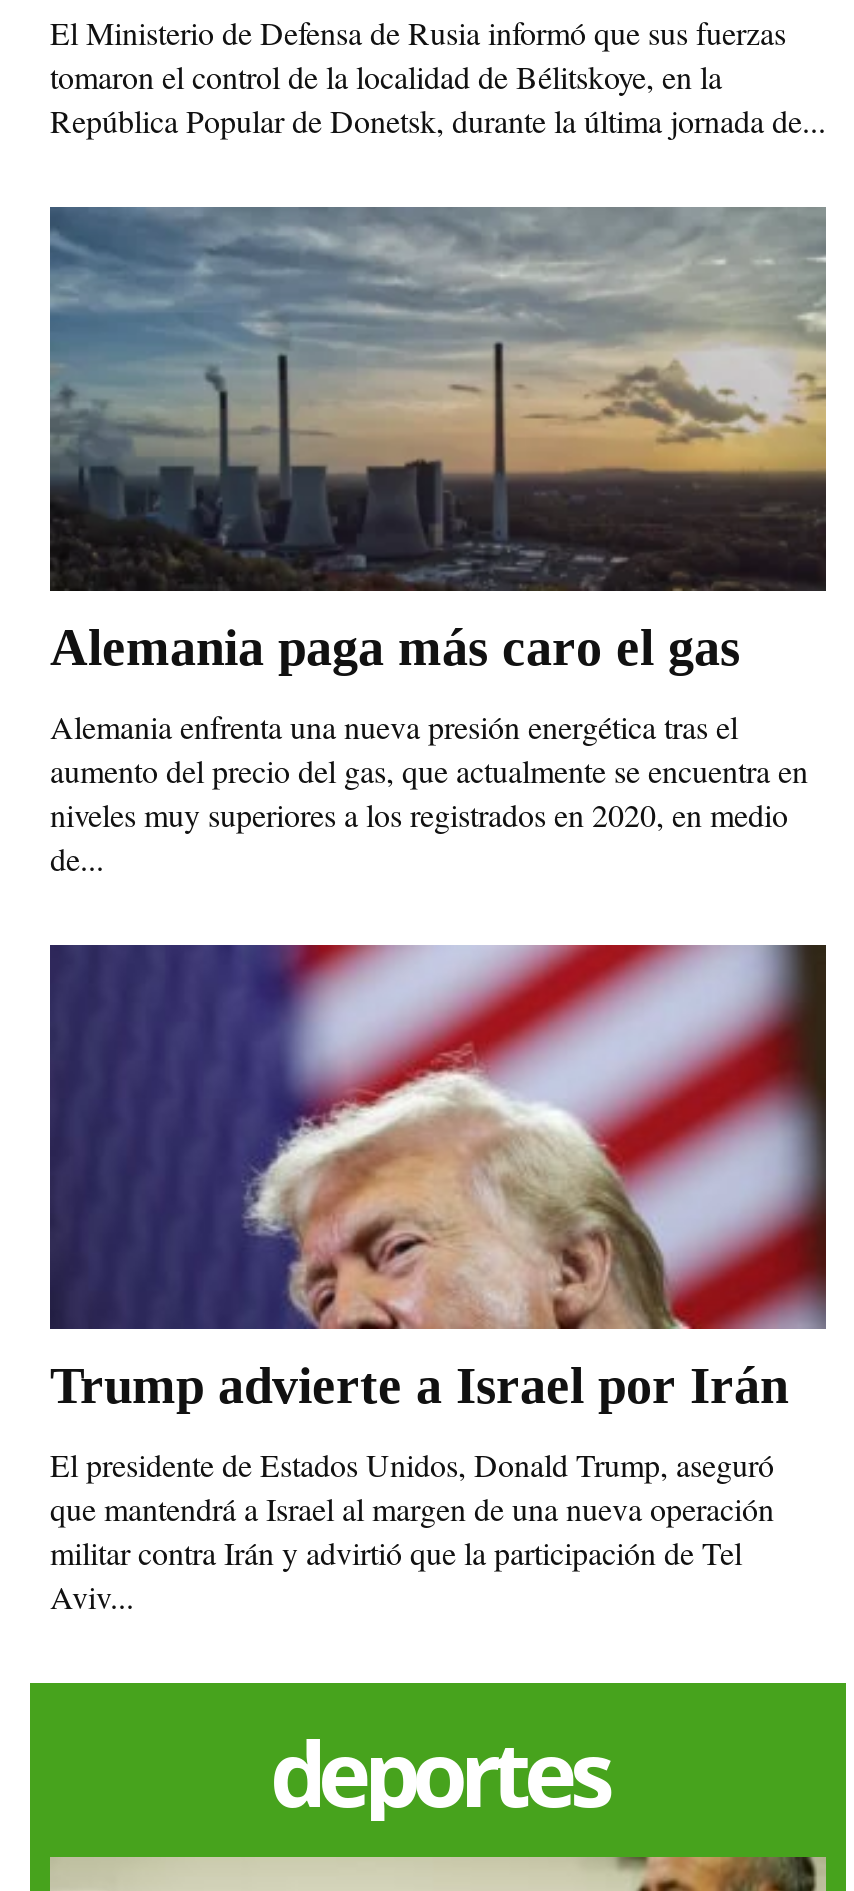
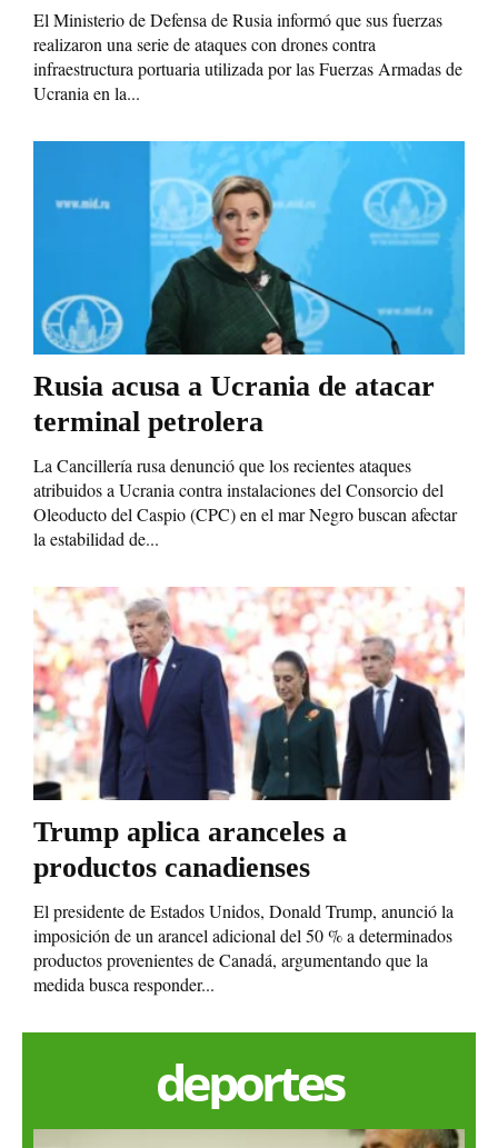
- tomaron el control de la localidad de Bélitskoye, en la
- República Popular de Donetsk, durante la última jornada de...
+ realizaron una serie de ataques con drones contra
+ infraestructura portuaria utilizada por las Fuerzas Armadas de
+ Ucrania en la...

- [image]
- Alemania paga más caro el gas
+ [image]
+ Rusia acusa a Ucrania de atacar
+ terminal petrolera

- Alemania enfrenta una nueva presión energética tras el
- aumento del precio del gas, que actualmente se encuentra en
- niveles muy superiores a los registrados en 2020, en medio
- de...
+ La Cancillería rusa denunció que los recientes ataques
+ atribuidos a Ucrania contra instalaciones del Consorcio del
+ Oleoducto del Caspio (CPC) en el mar Negro buscan afectar
+ la estabilidad de...

- [image]
+ [image]

- Trump advierte a Israel por Irán
+ Trump aplica aranceles a
+ productos canadienses

- El presidente de Estados Unidos, Donald Trump, aseguró
- que mantendrá a Israel al margen de una nueva operación
- militar contra Irán y advirtió que la participación de Tel
- Aviv...
+ El presidente de Estados Unidos, Donald Trump, anunció la
+ imposición de un arancel adicional del 50 % a determinados
+ productos provenientes de Canadá, argumentando que la
+ medida busca responder...
